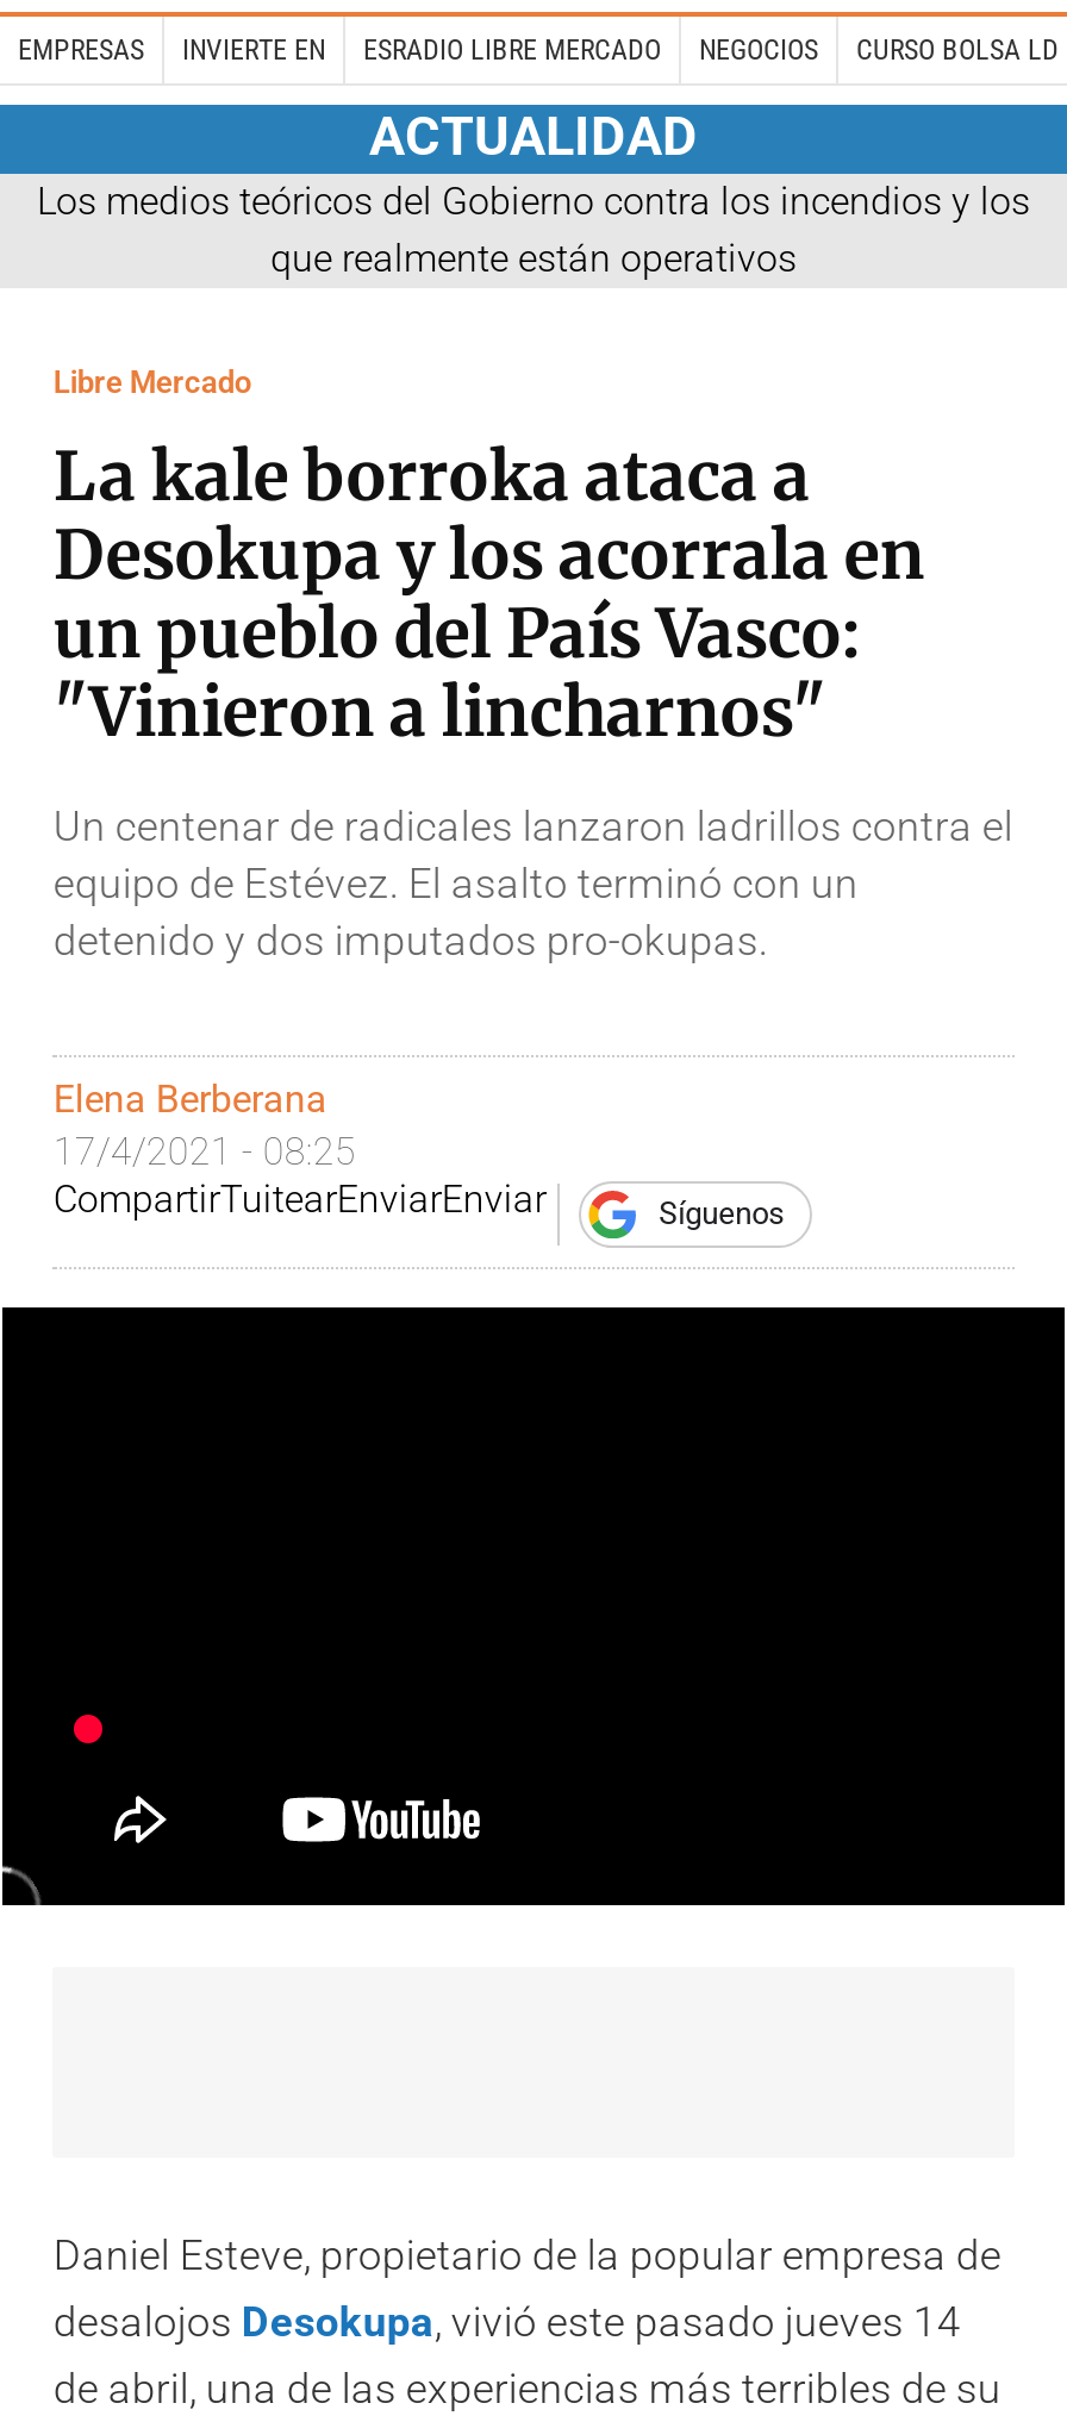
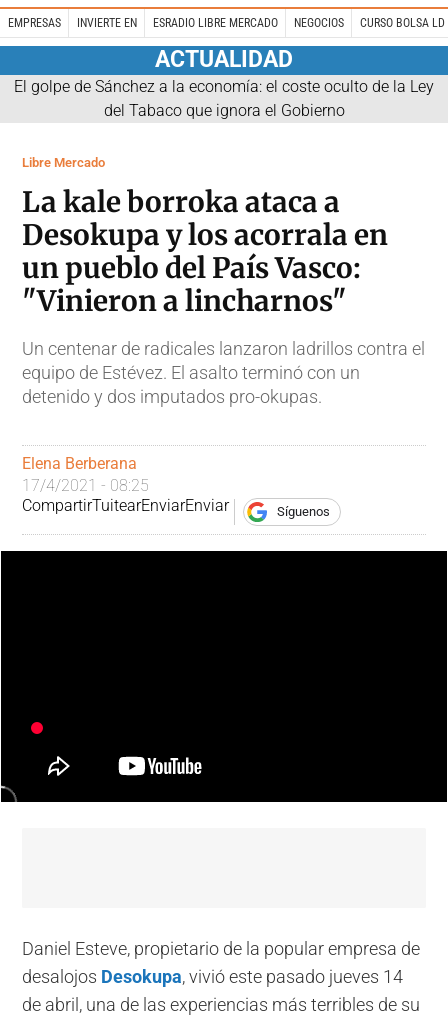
- Los medios teóricos del Gobierno contra los incendios y los
- que realmente están operativos
+ El golpe de Sánchez a la economía: el coste oculto de la Ley
+ del Tabaco que ignora el Gobierno
